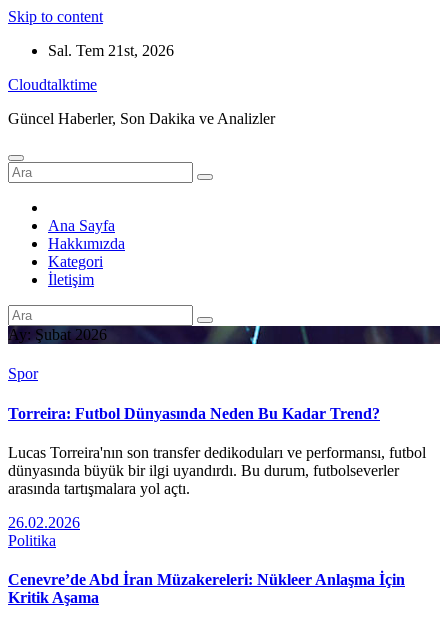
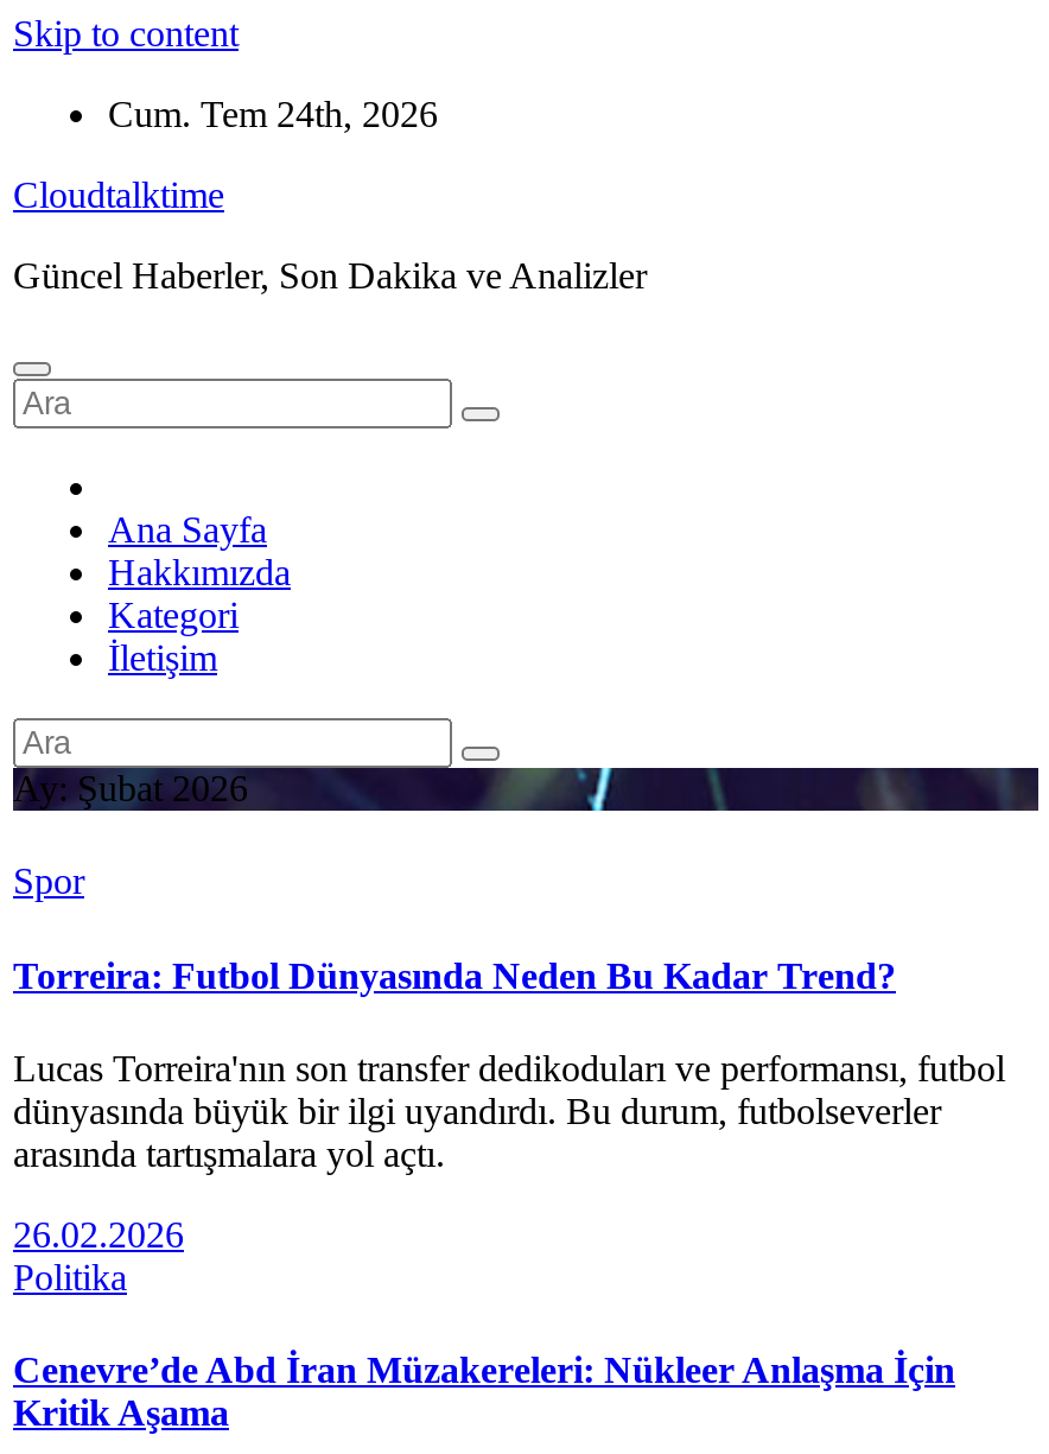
- Sal. Tem 21st, 2026
+ Cum. Tem 24th, 2026
